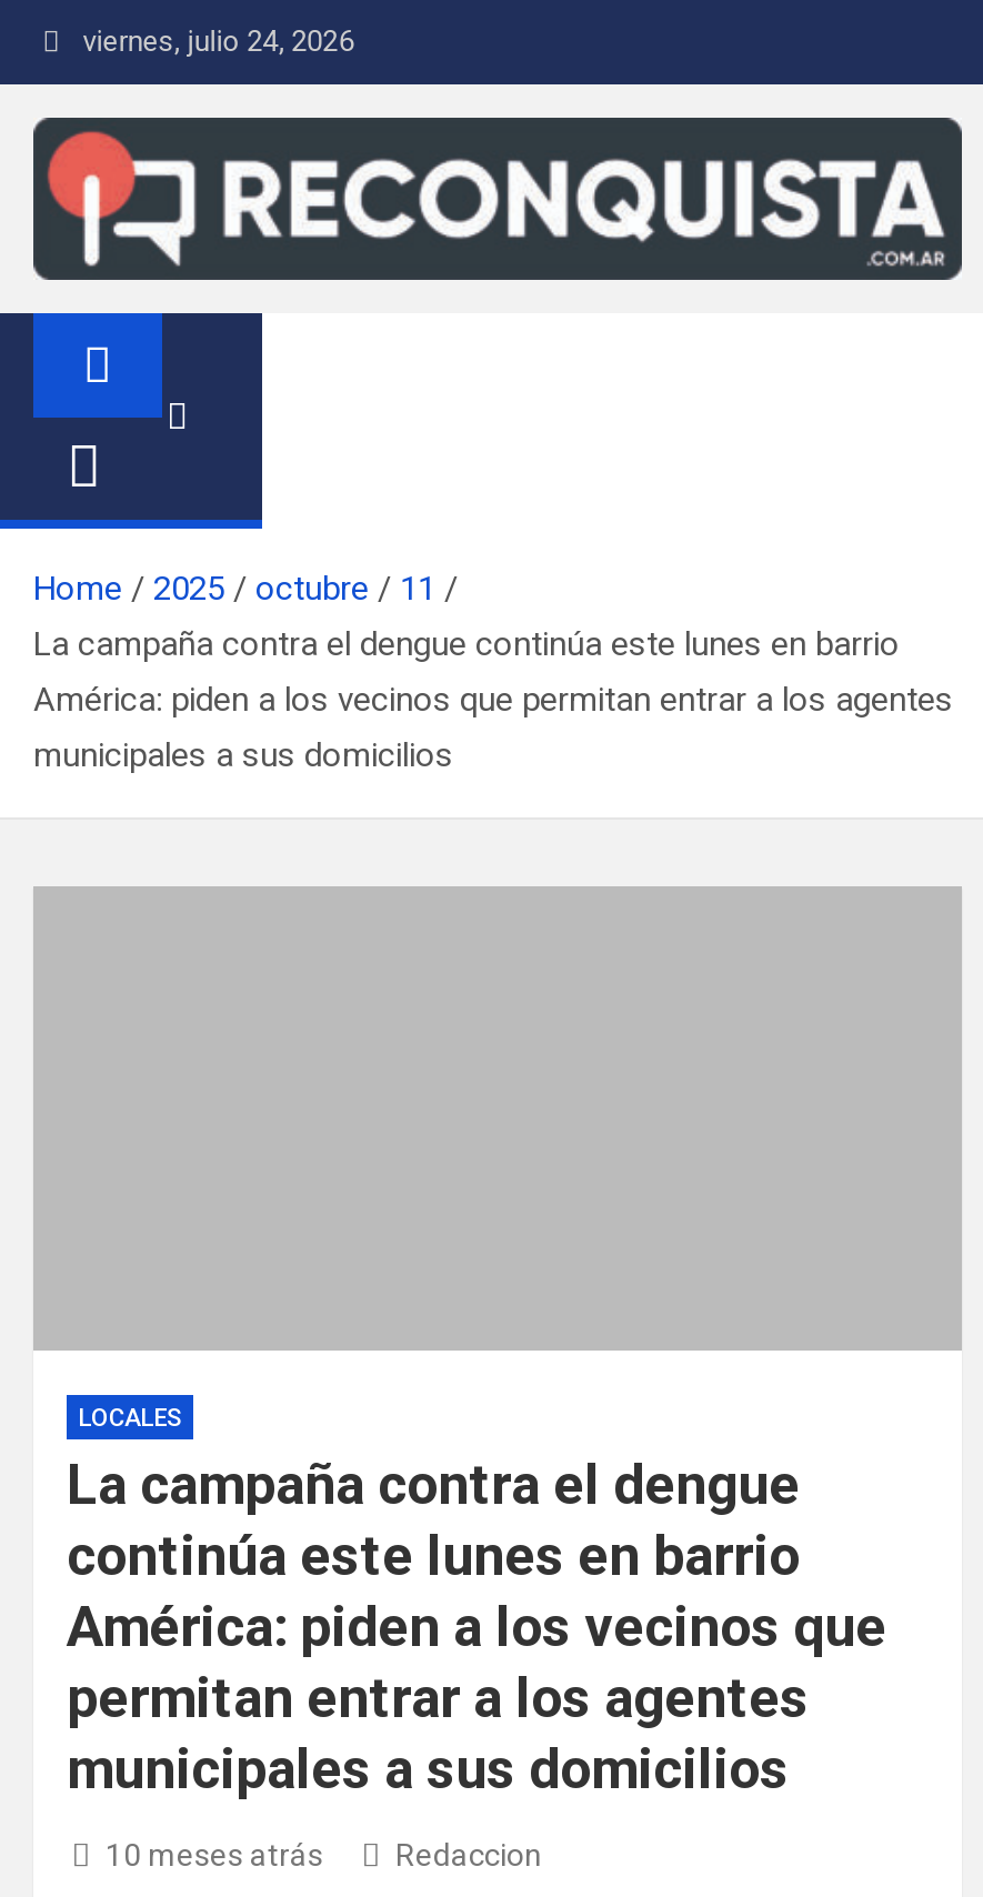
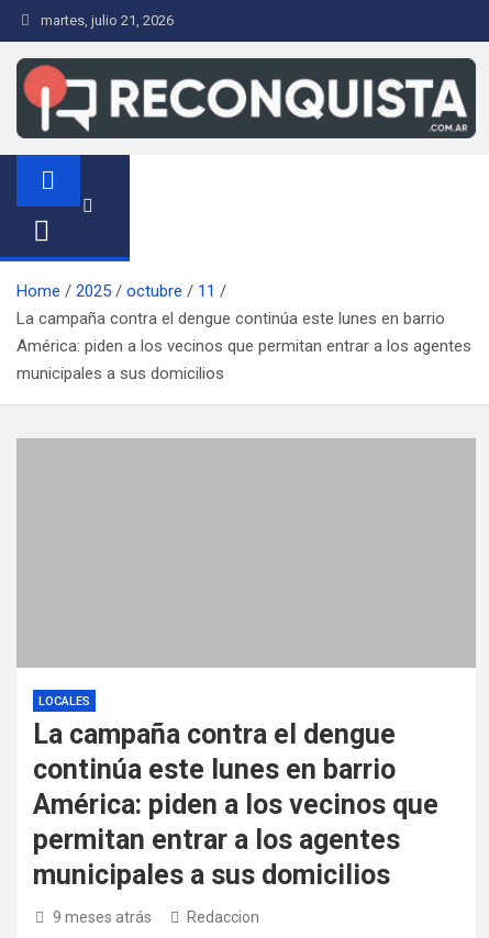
- viernes, julio 24, 2026
+ martes, julio 21, 2026

- 10 meses atrás
+ 9 meses atrás
